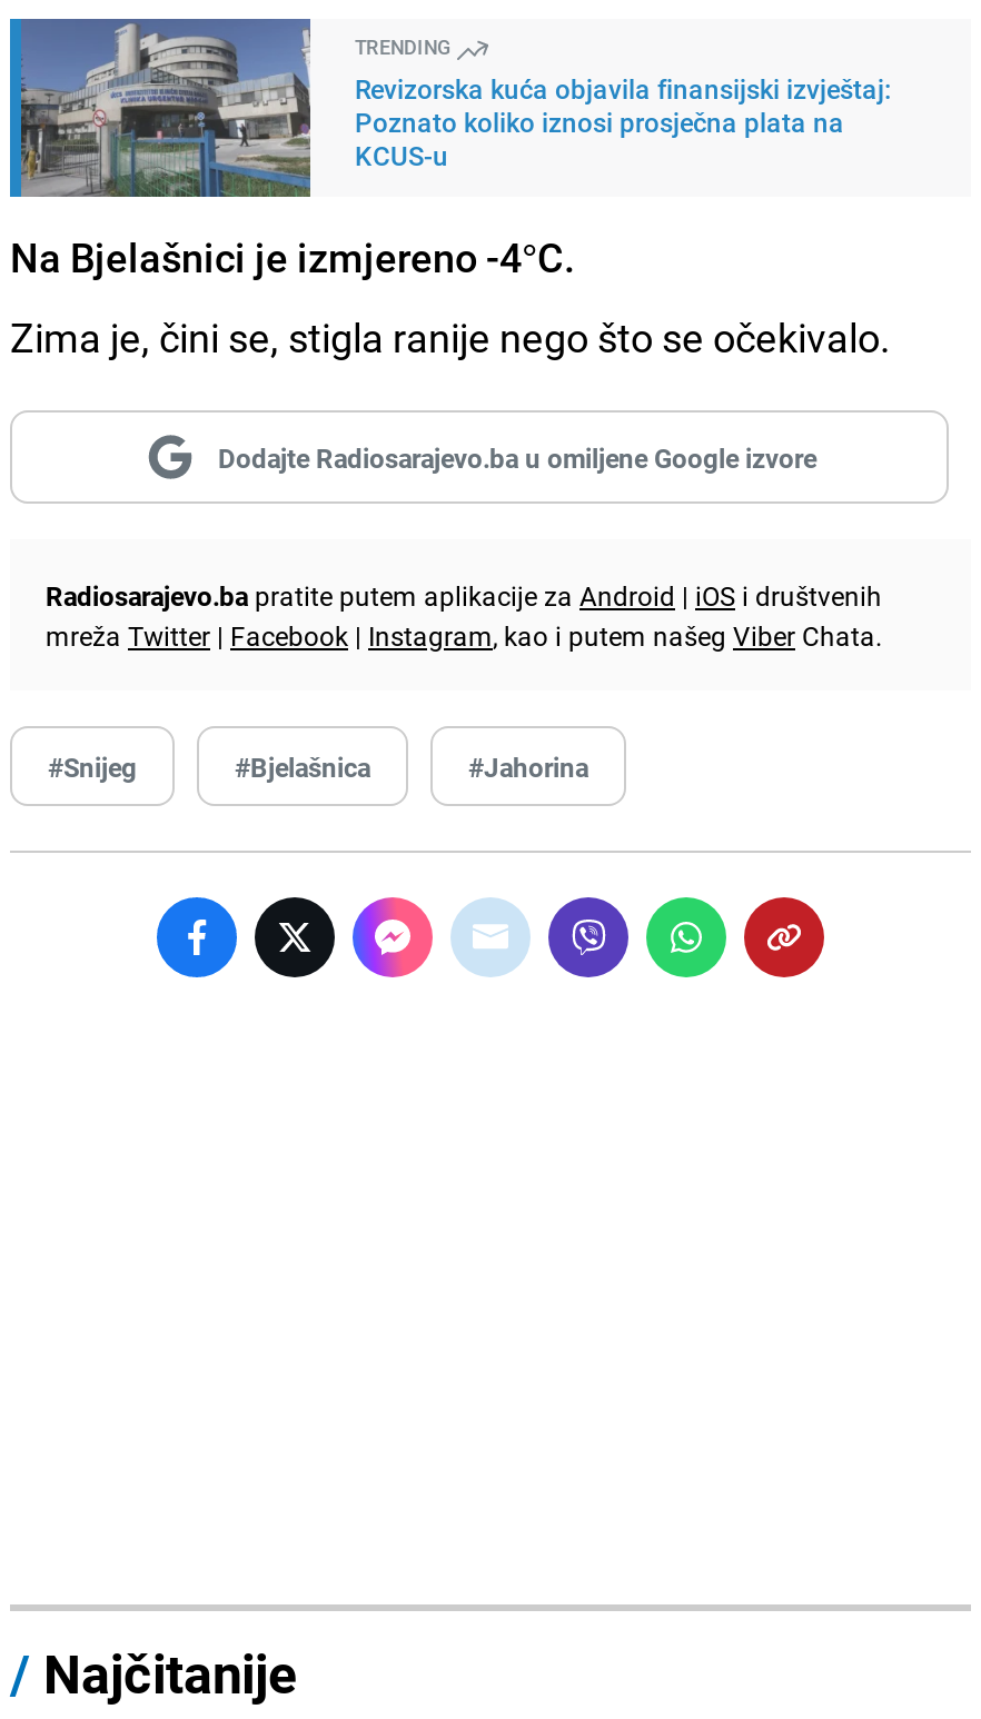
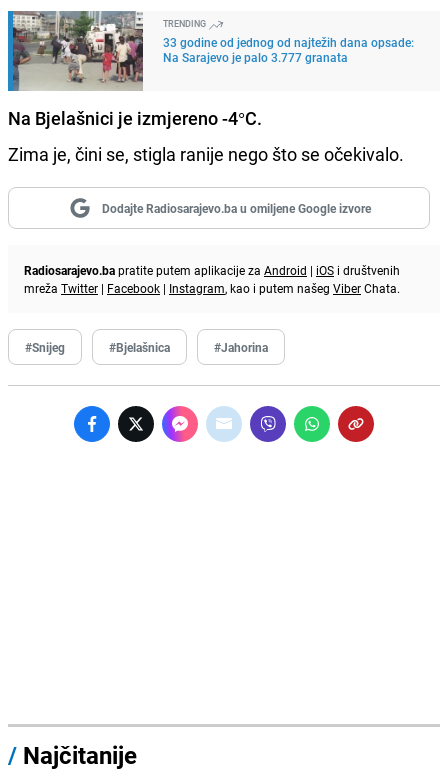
- [image]
- Revizorska kuća objavila finansijski izvještaj:
- Poznato koliko iznosi prosječna plata na
- KCUS-u
+ [image]
+ 33 godine od jednog od najtežih dana opsade:
+ Na Sarajevo je palo 3.777 granata
